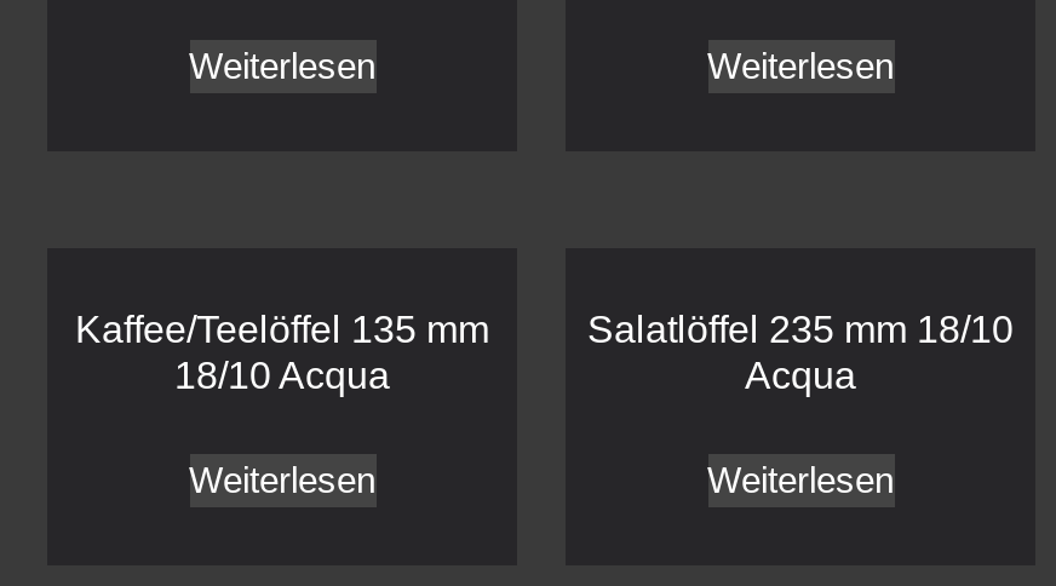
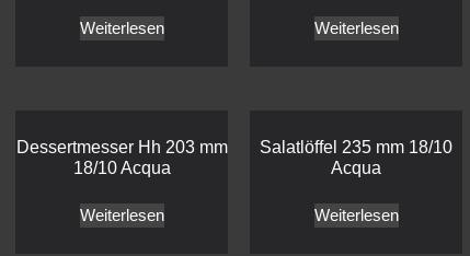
- Kaffee/Teelöffel 135 mm
+ Dessertmesser Hh 203 mm
